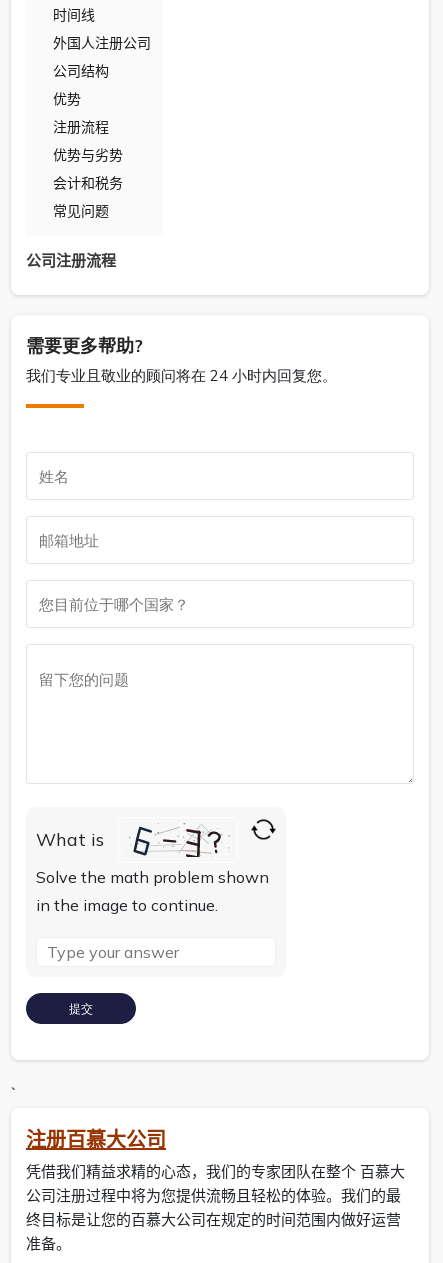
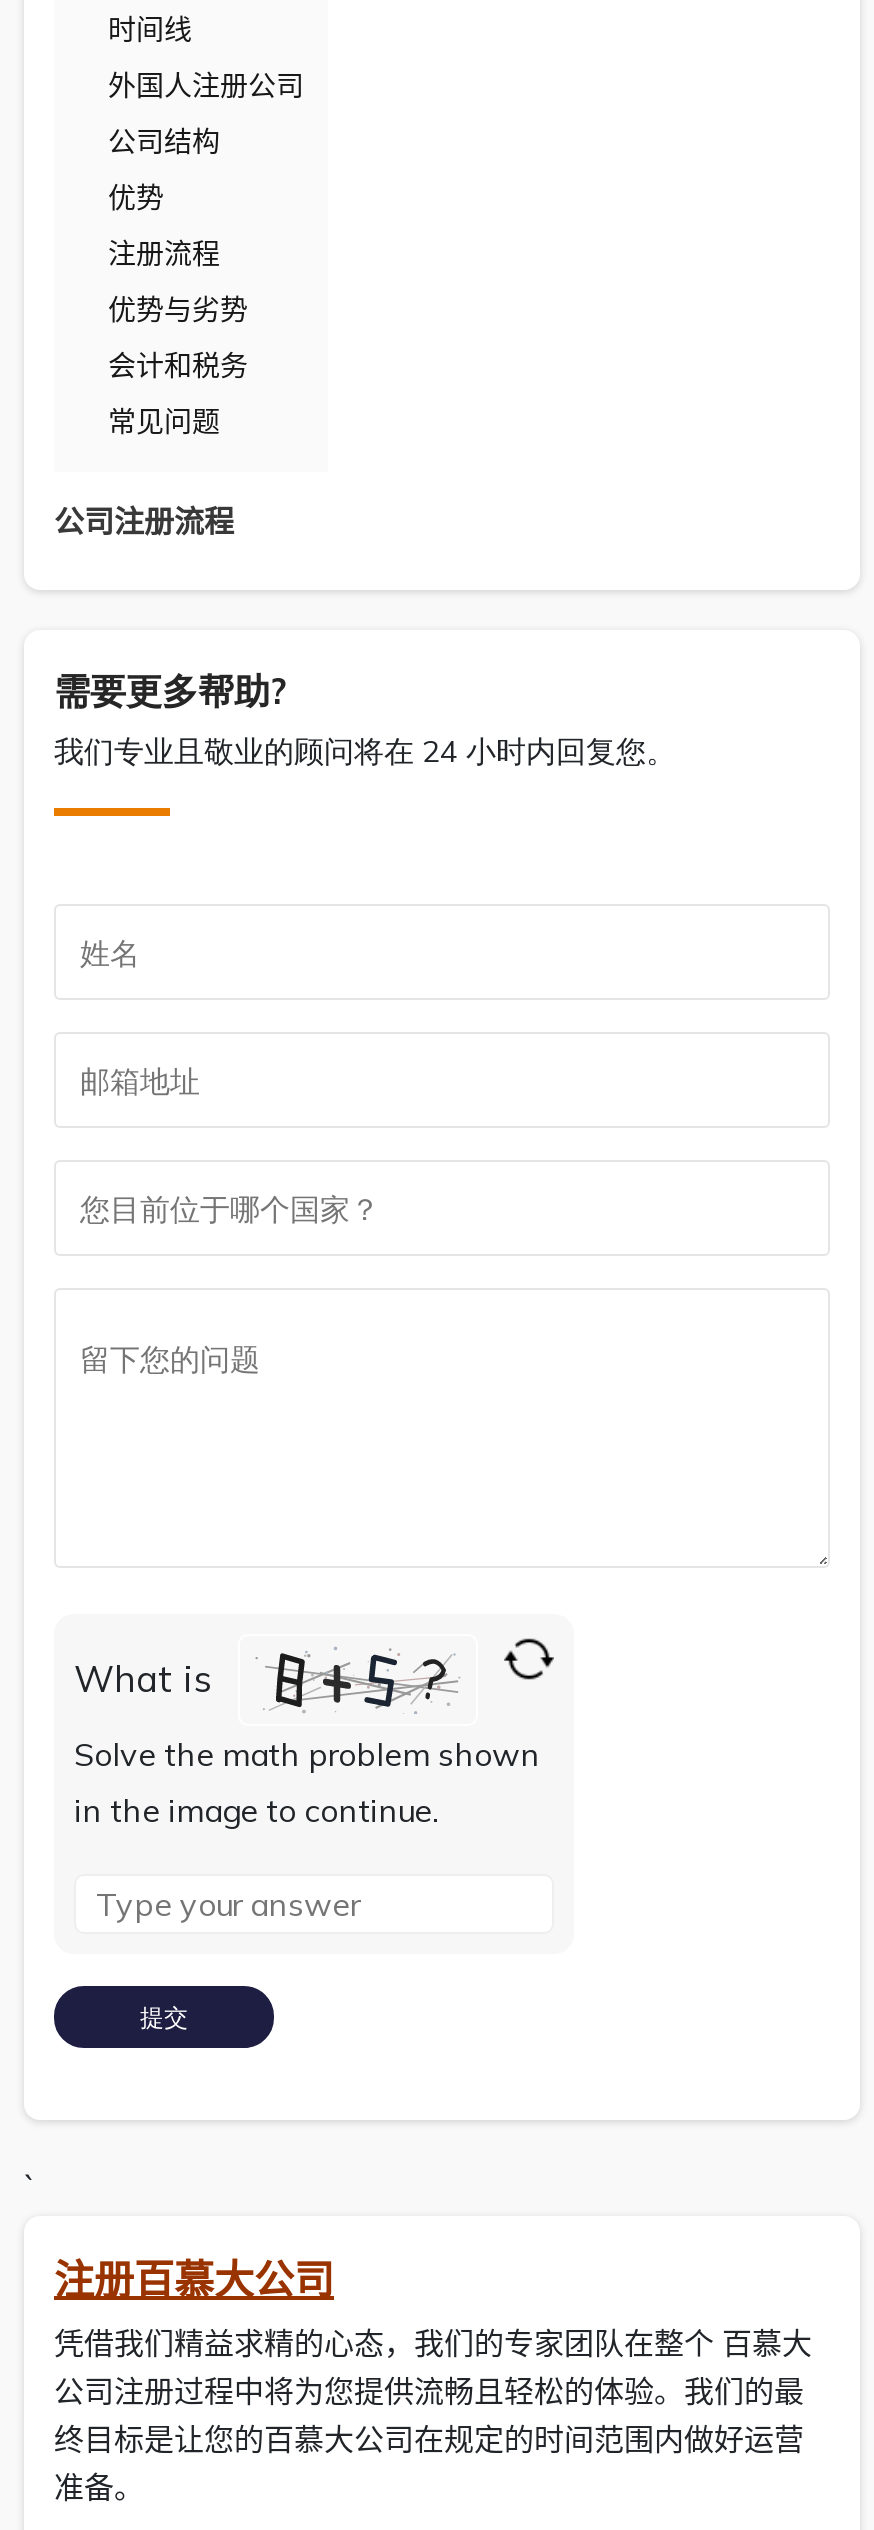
- [image]
+ [image]
